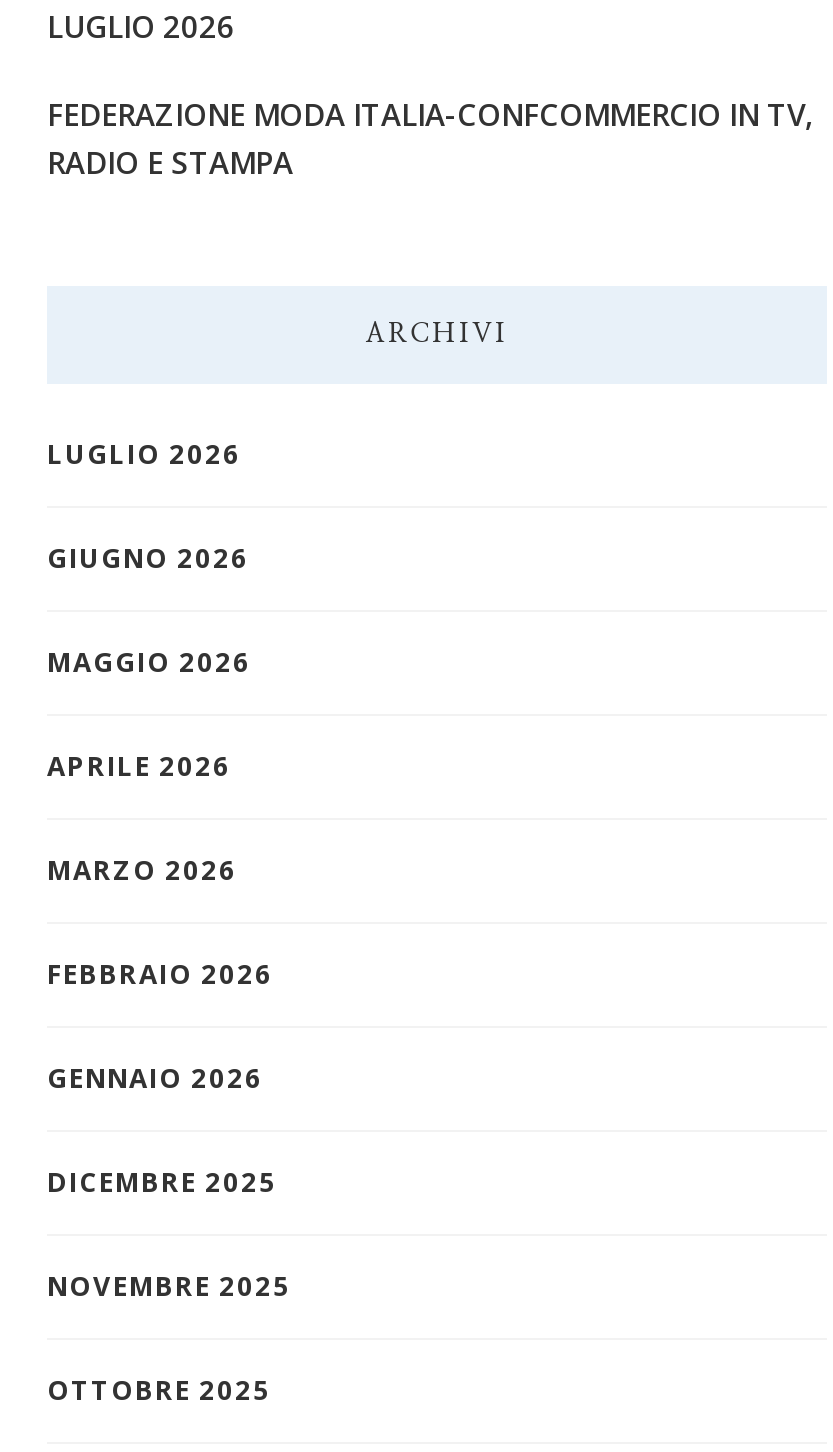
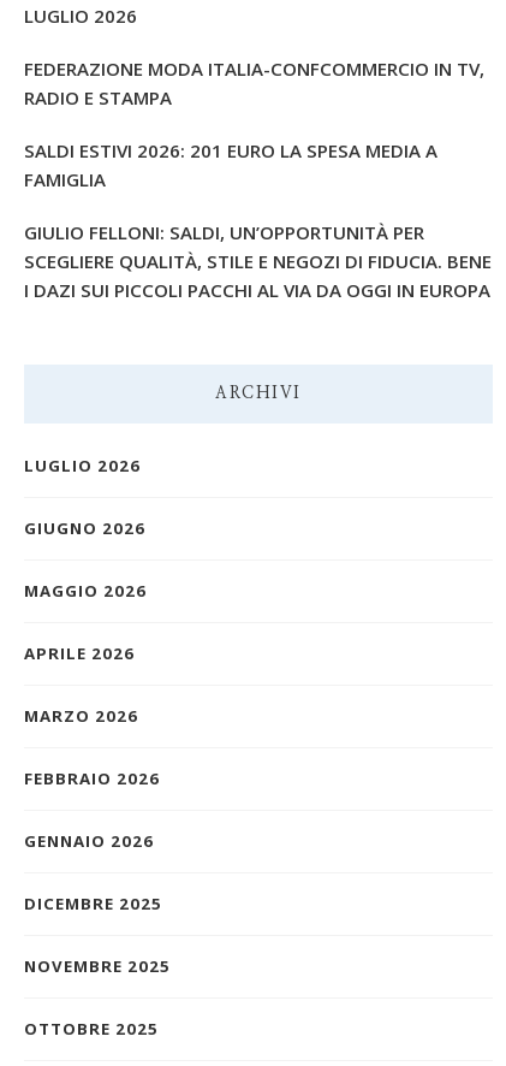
+ SALDI ESTIVI 2026: 201 EURO LA SPESA MEDIA A
+ FAMIGLIA
+ GIULIO FELLONI: SALDI, UN’OPPORTUNITÀ PER
+ SCEGLIERE QUALITÀ, STILE E NEGOZI DI FIDUCIA. BENE
+ I DAZI SUI PICCOLI PACCHI AL VIA DA OGGI IN EUROPA
